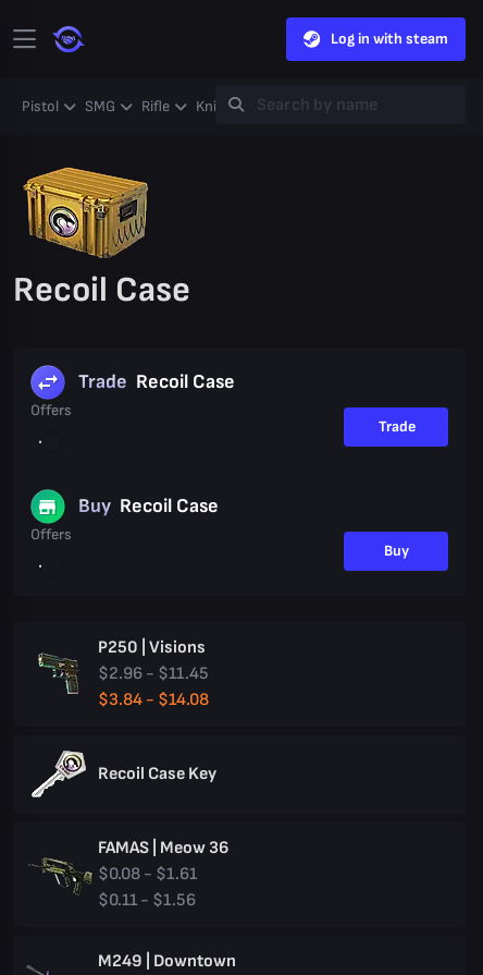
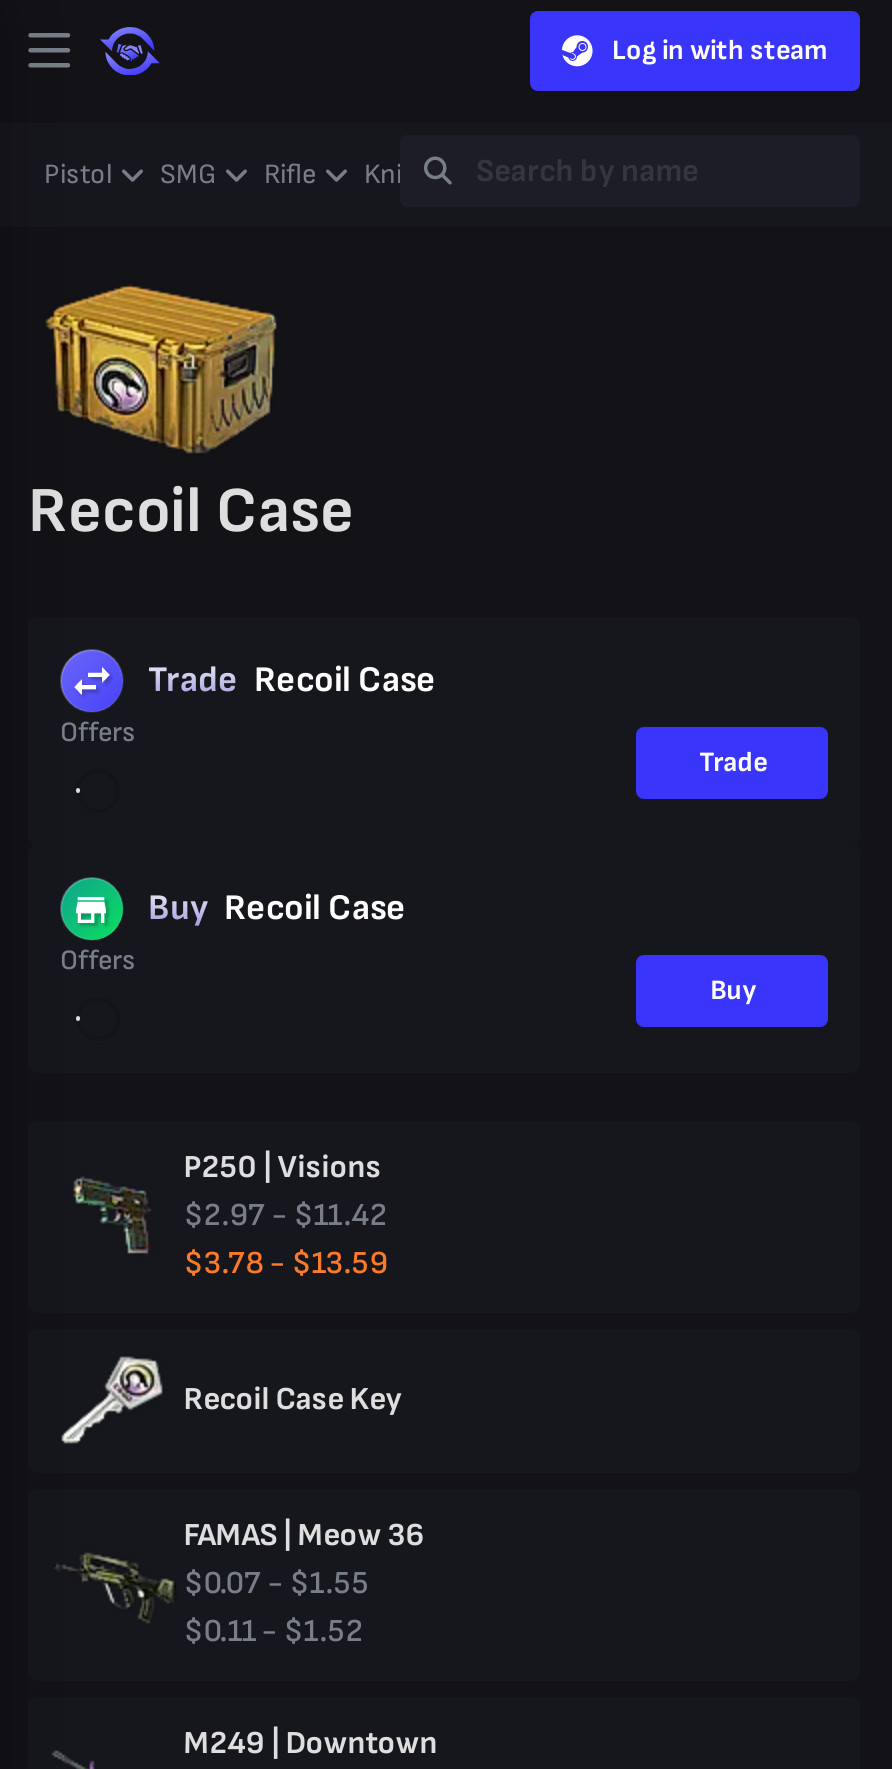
- $2.96 - $11.45
+ $2.97 - $11.42

- $3.84 - $14.08
+ $3.78 - $13.59

- $0.08 - $1.61
+ $0.07 - $1.55

- $0.11 - $1.56
+ $0.11 - $1.52
